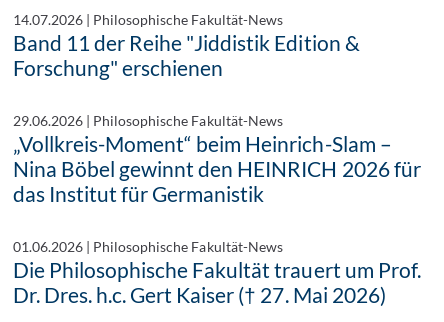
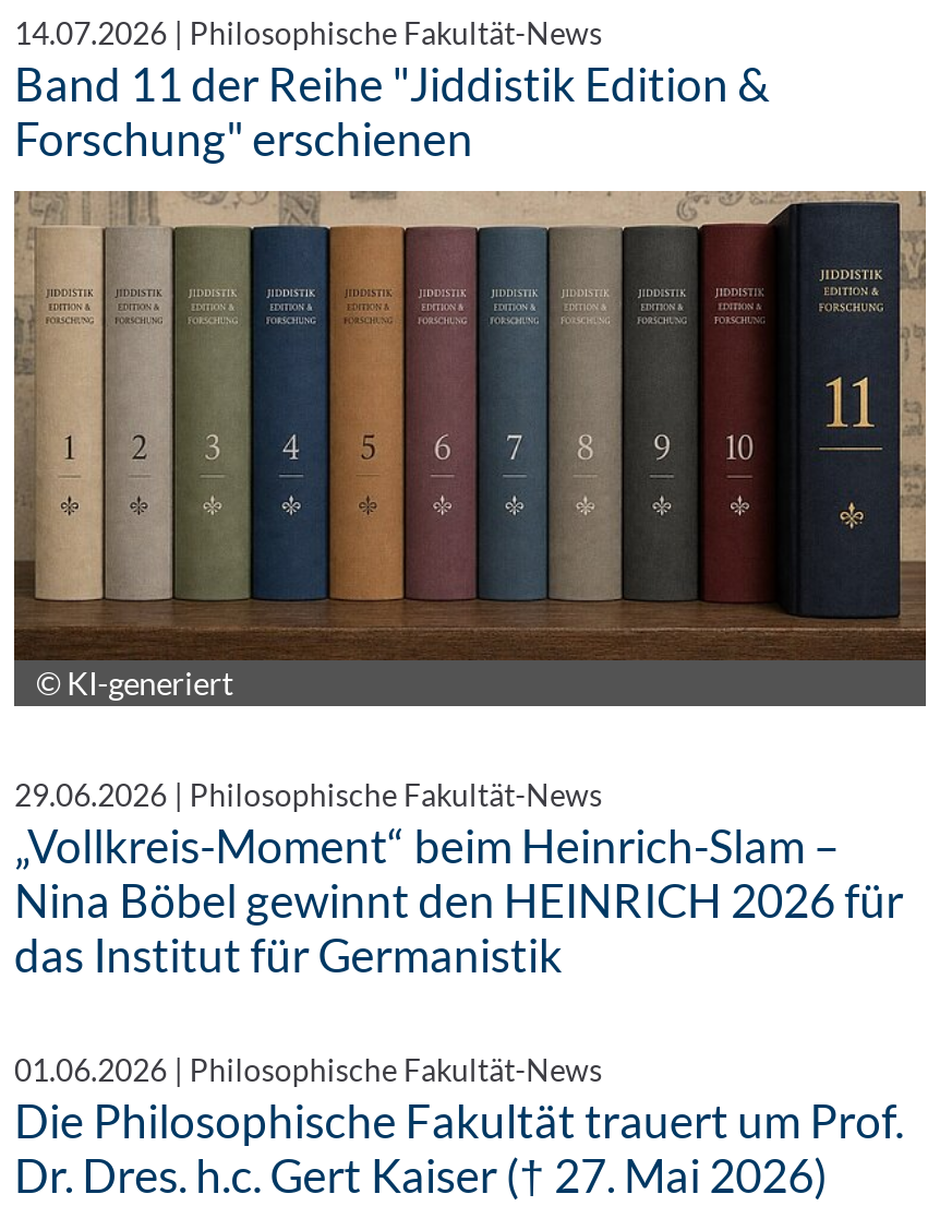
+ [image]
+ © KI-generiert
